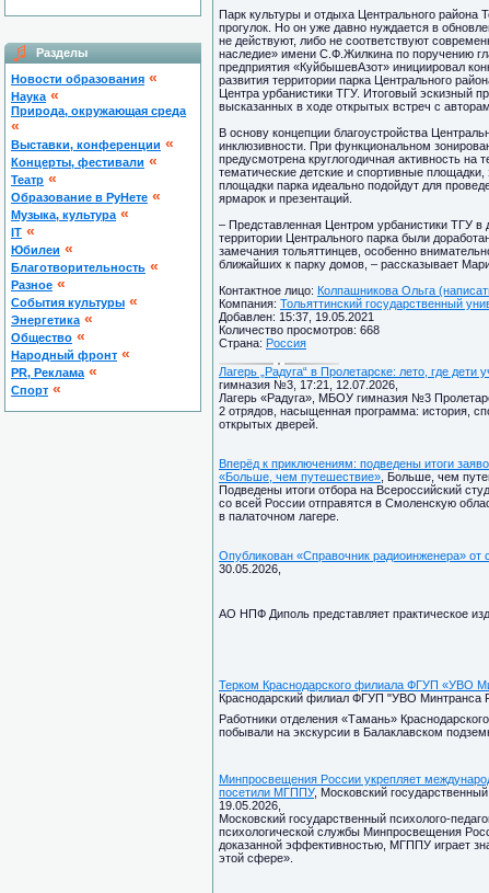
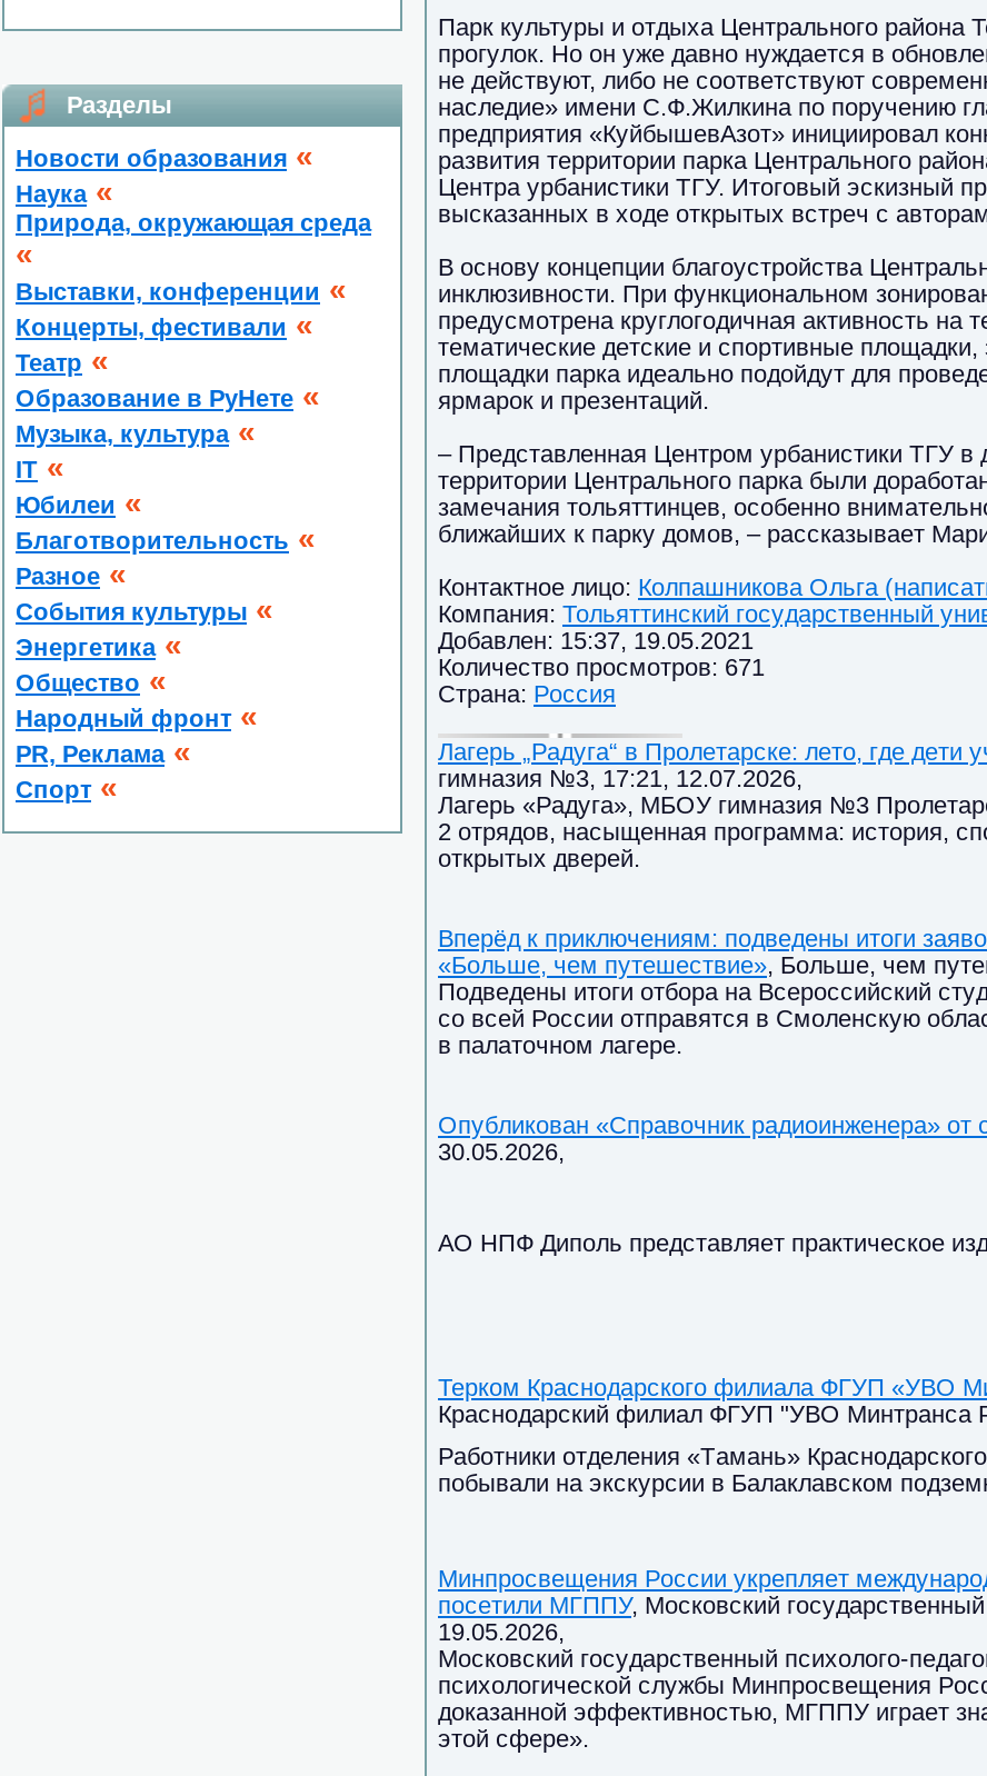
- Количество просмотров: 668
+ Количество просмотров: 671
